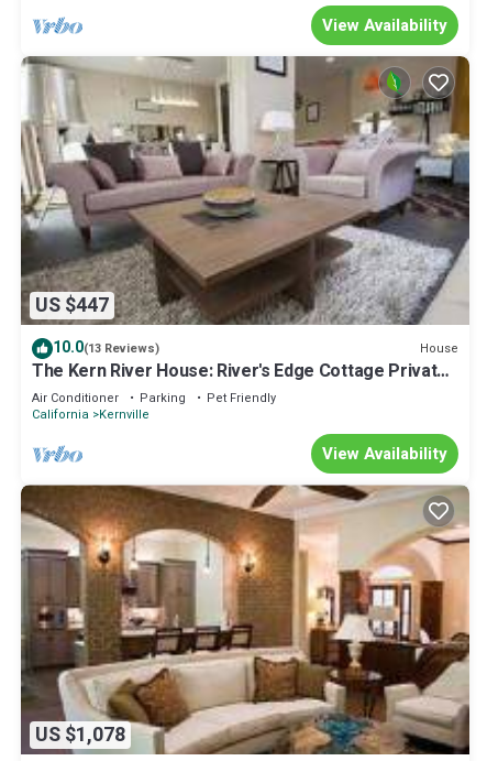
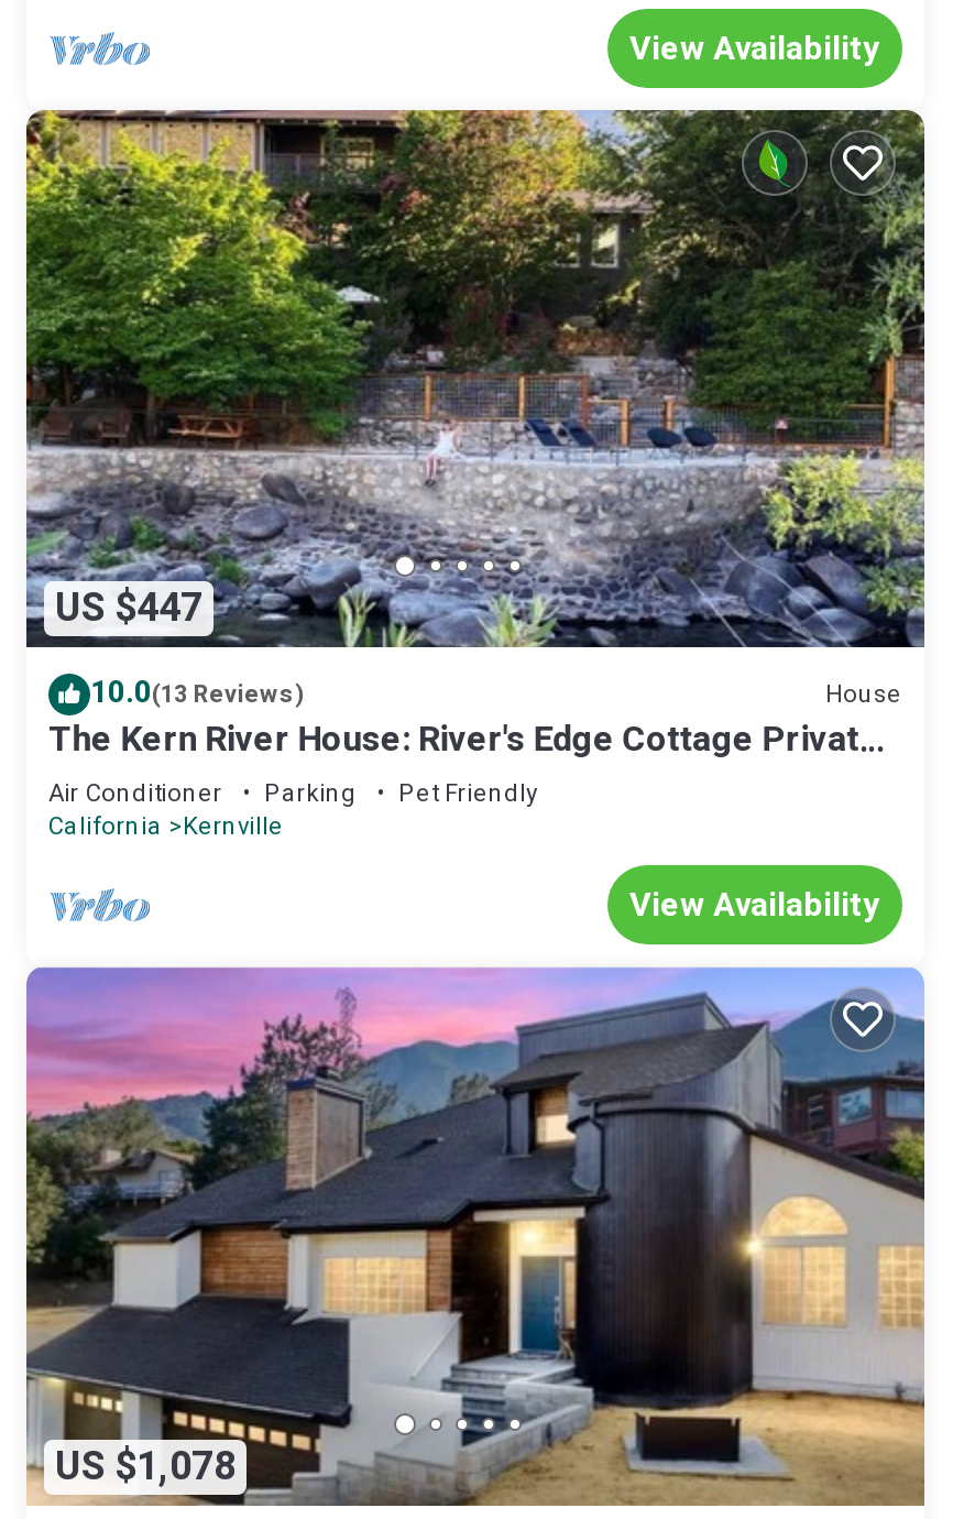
- [image]
+ [image]

- [image]
+ [image]
